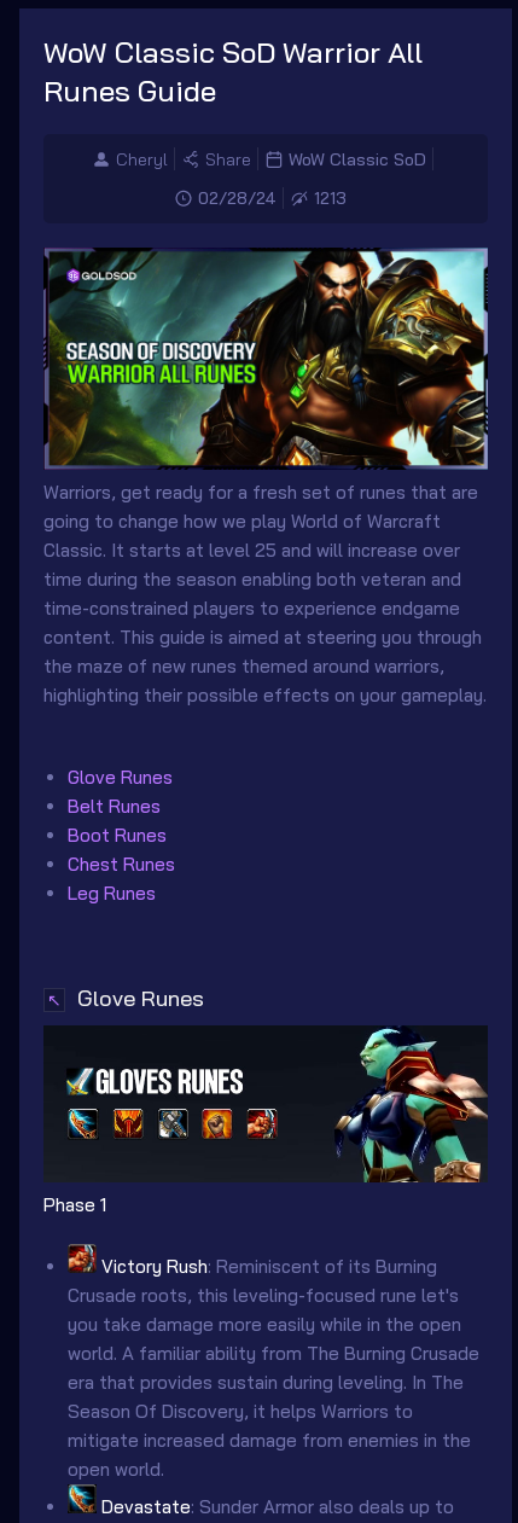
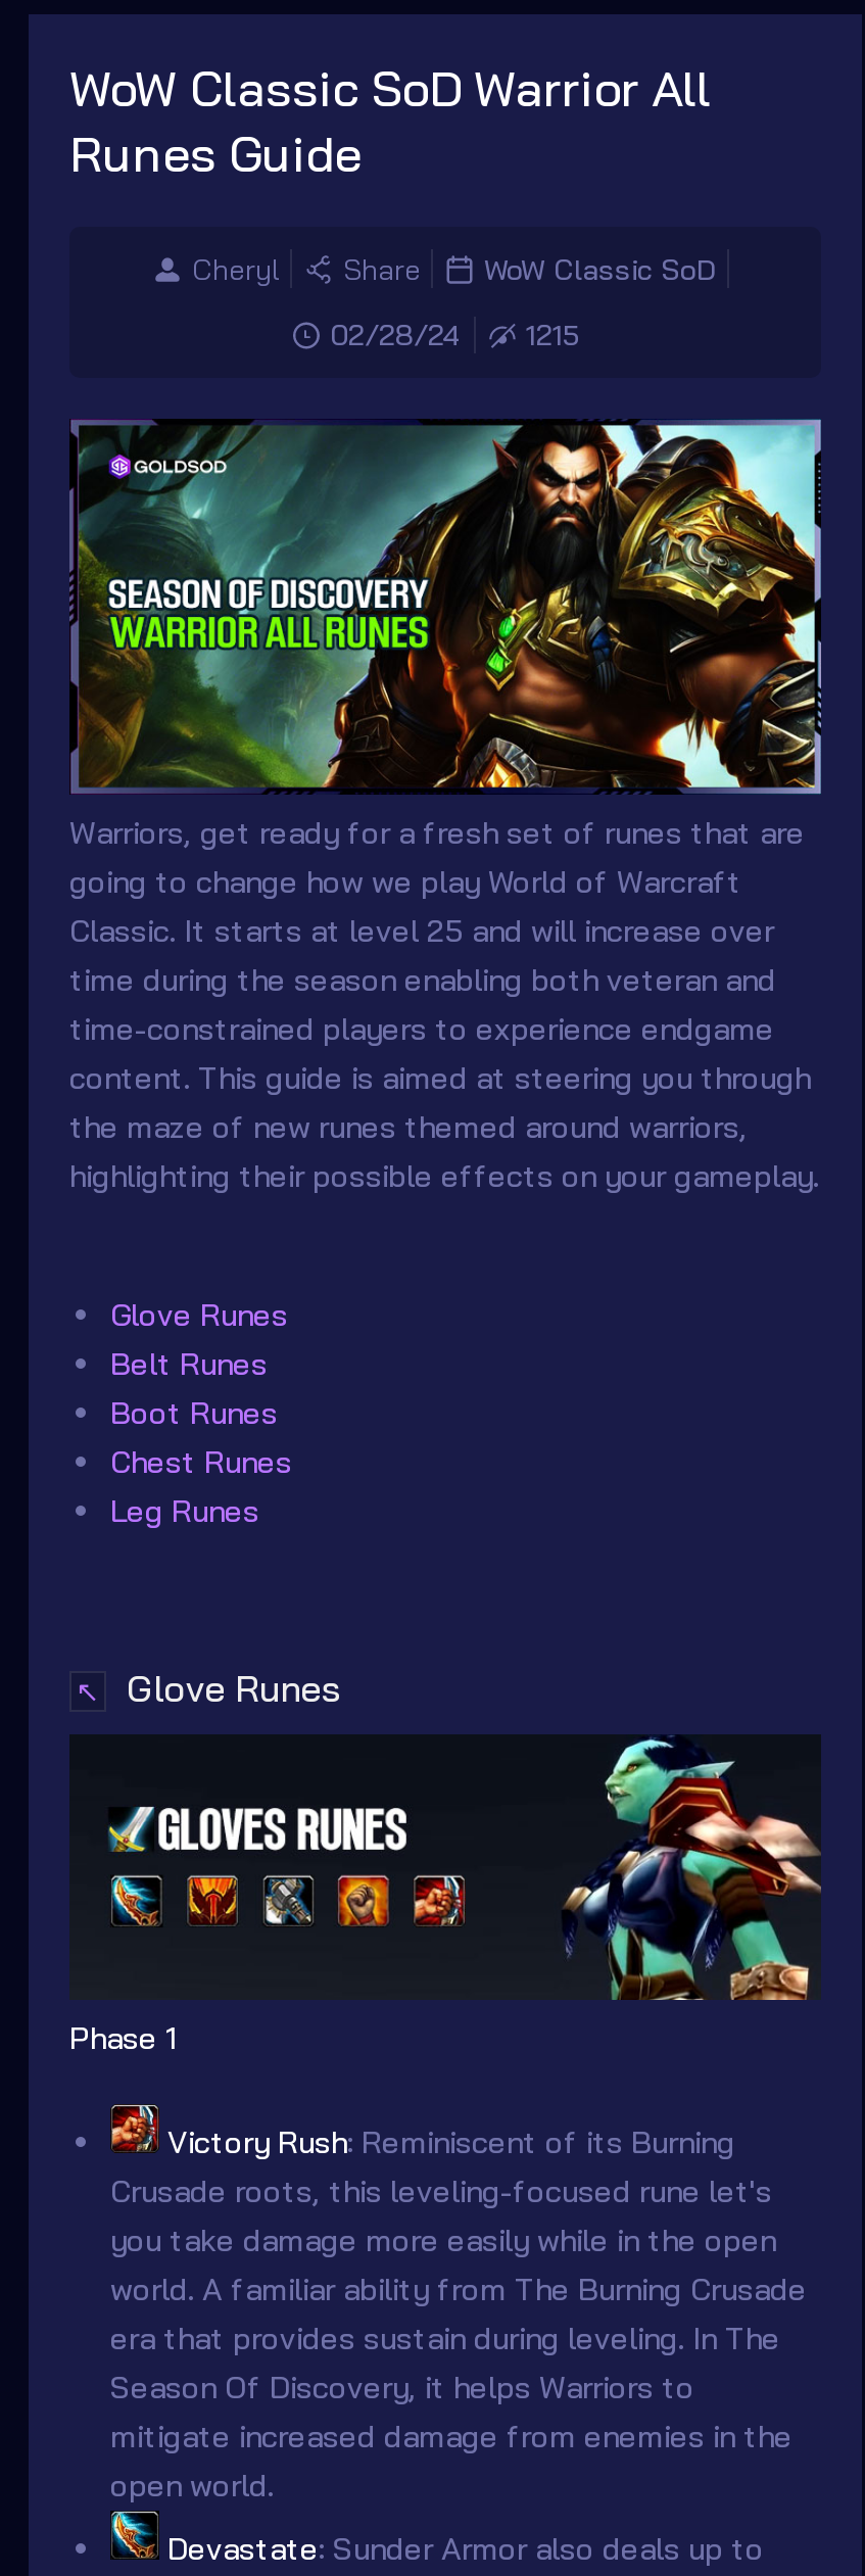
- 02/28/24 1213
+ 02/28/24 1215
